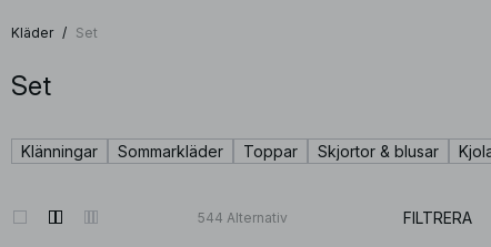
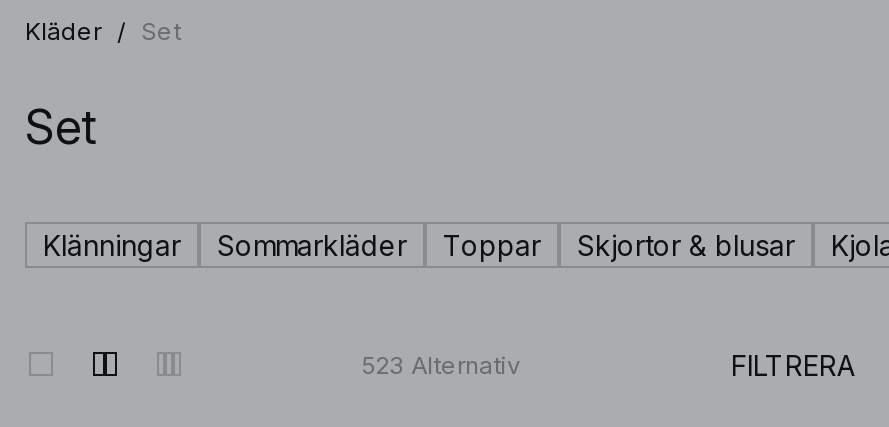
- 544 Alternativ
+ 523 Alternativ
